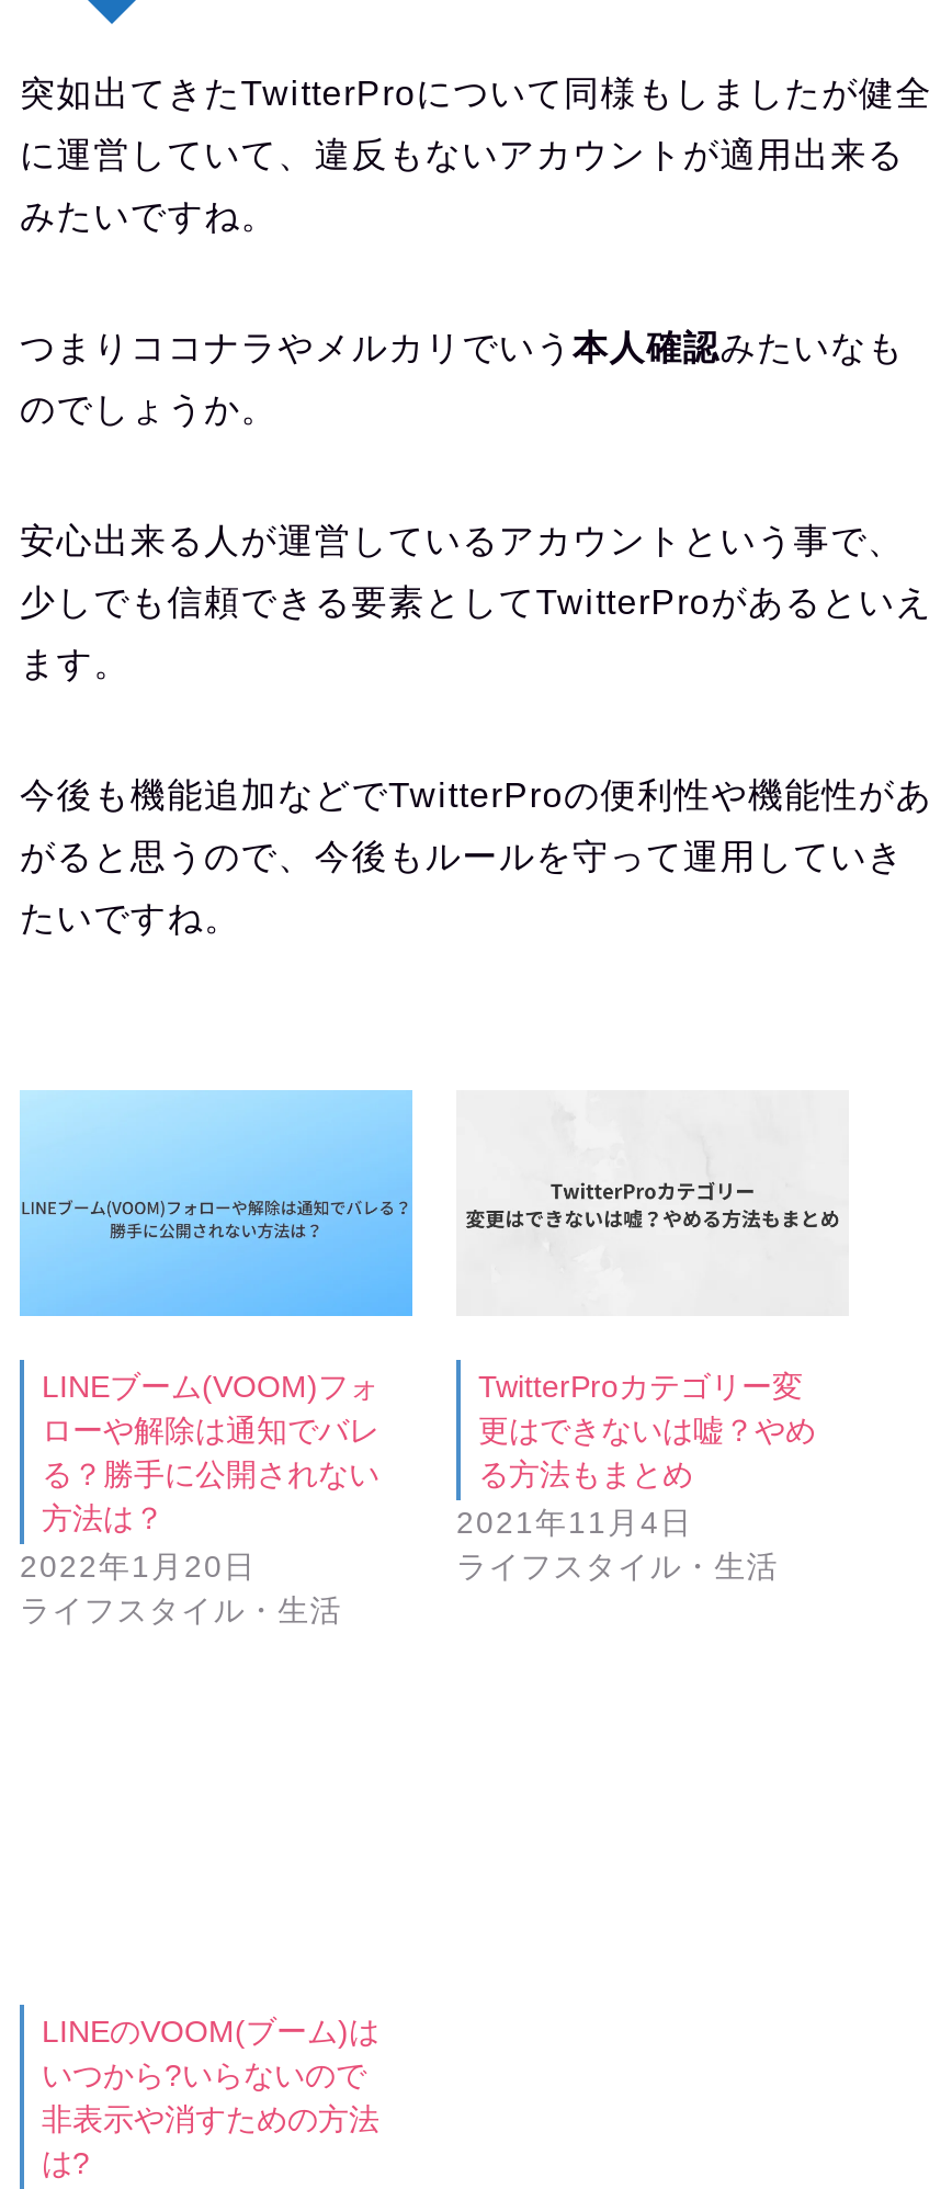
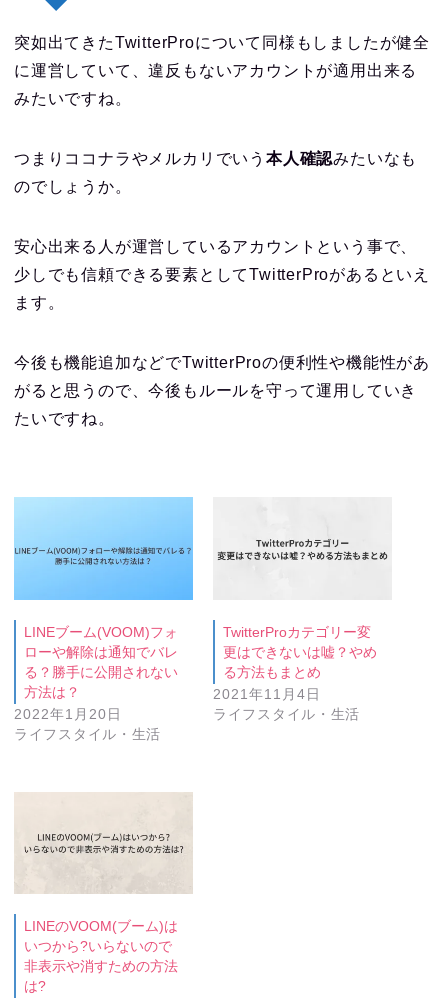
+ [image]
